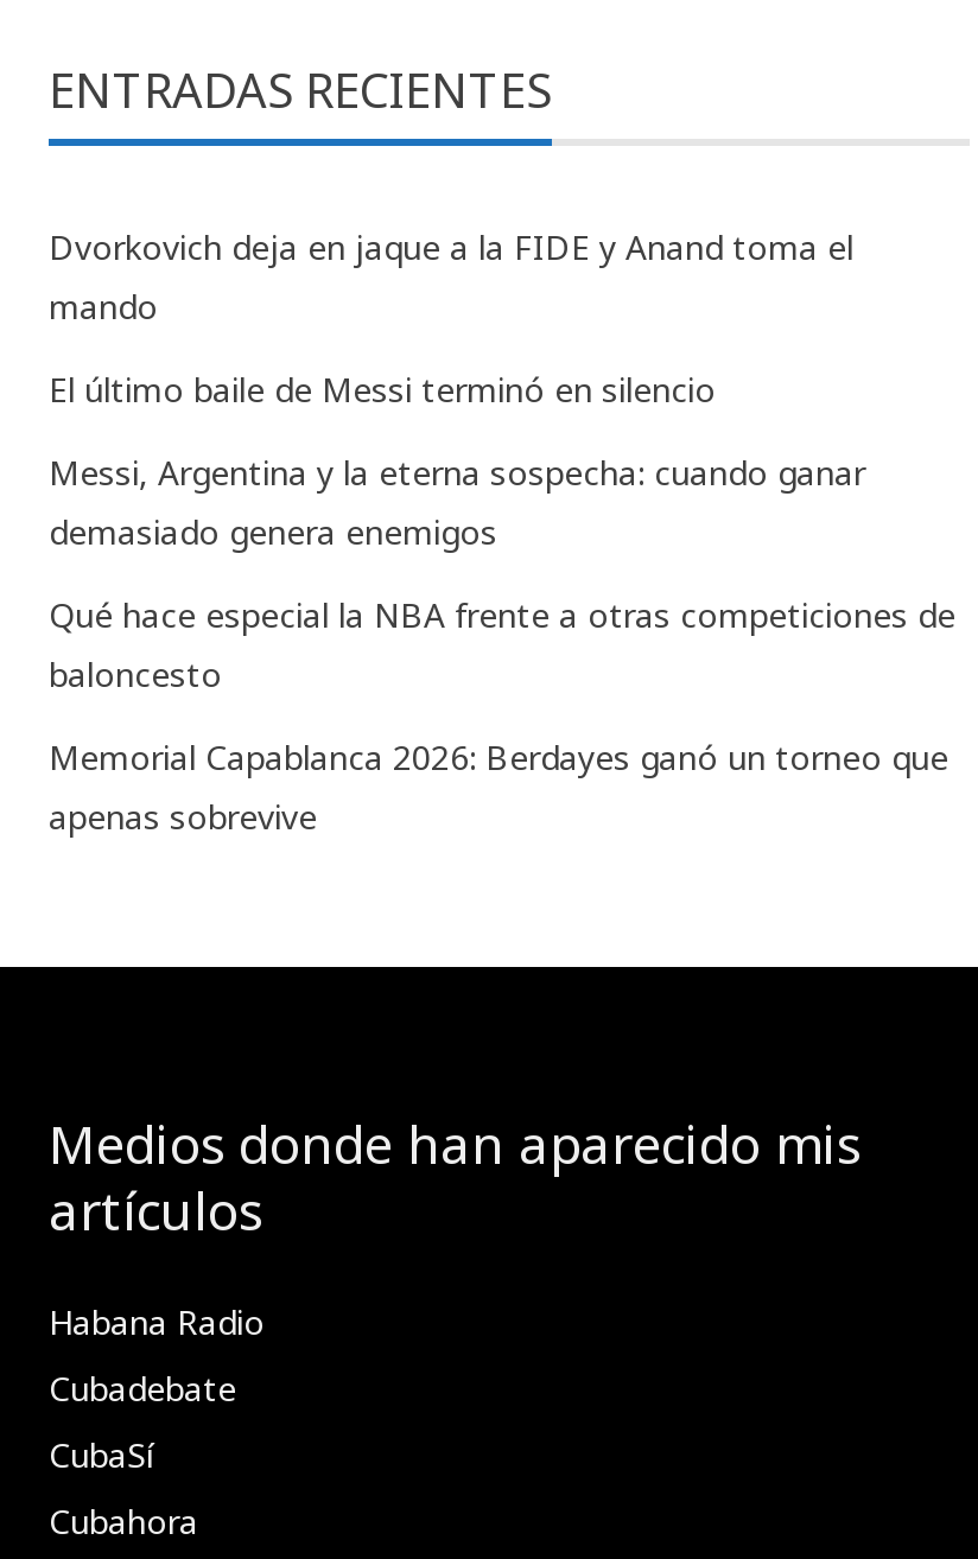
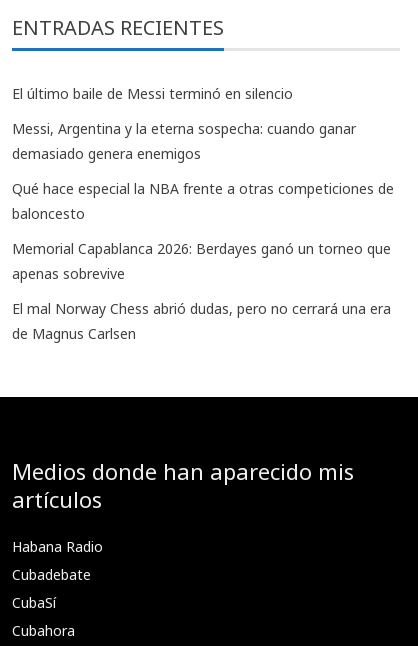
- Dvorkovich deja en jaque a la FIDE y Anand toma el
- mando

moved up: El último baile de Messi terminó en silencio | Messi, Argentina y la eterna sospecha: cuando ganar | demasiado genera enemigos | Qué hace especial la NBA frente a otras competiciones de | baloncesto | Memorial Capablanca 2026: Berdayes ganó un torneo que | apenas sobrevive

+ El mal Norway Chess abrió dudas, pero no cerrará una era
+ de Magnus Carlsen
